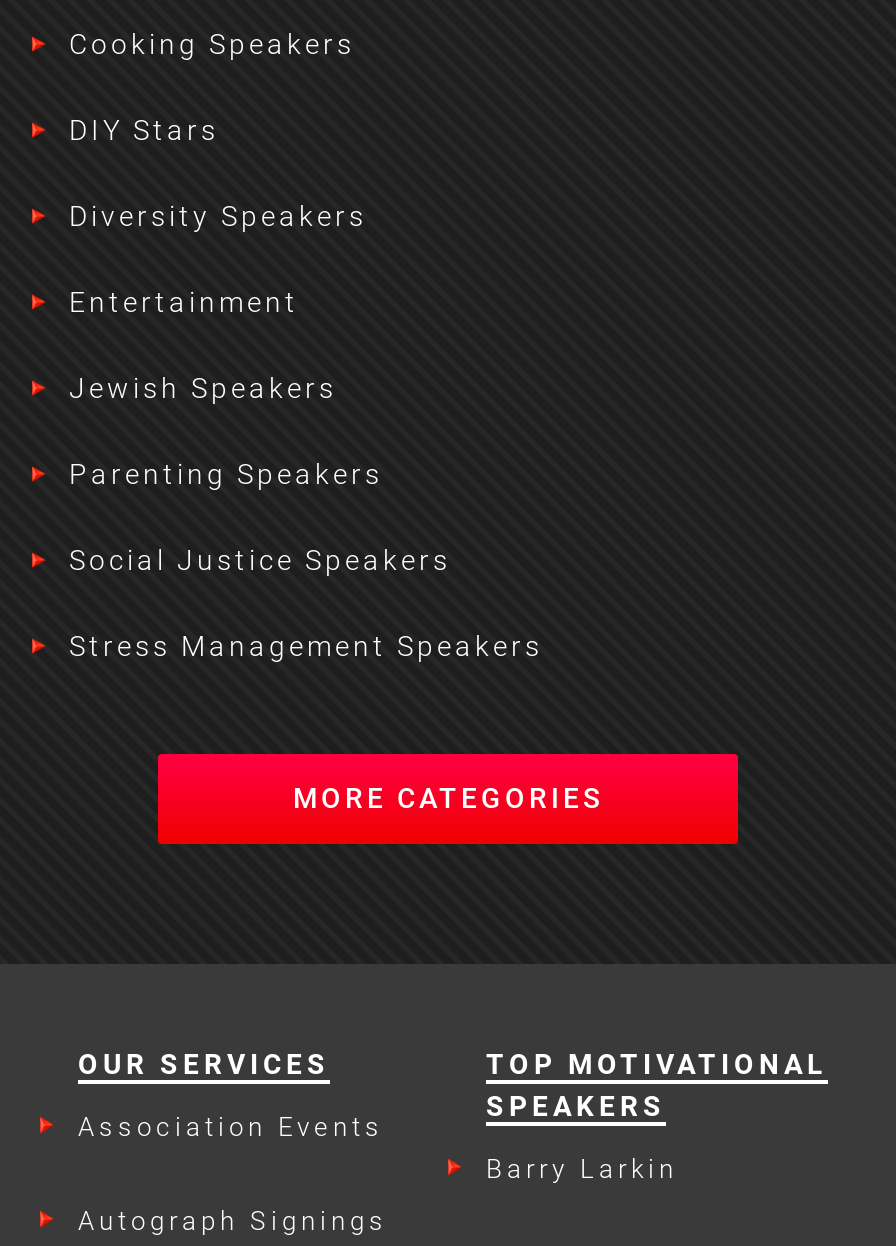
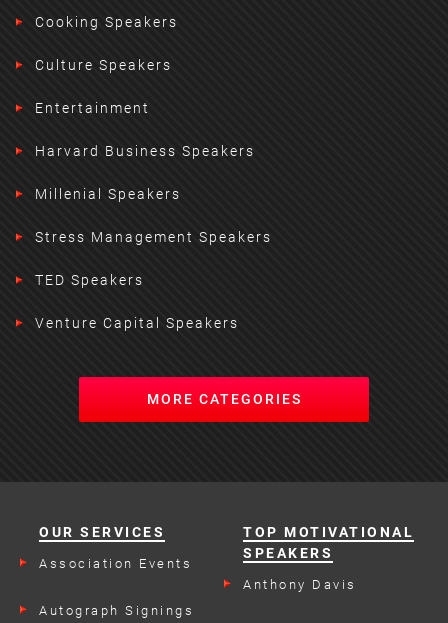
- DIY Stars
- Diversity Speakers
+ Culture Speakers

moved up: Entertainment

- Jewish Speakers
- Parenting Speakers
- Social Justice Speakers
+ Harvard Business Speakers
+ Millenial Speakers

moved up: Stress Management Speakers

+ TED Speakers
+ Venture Capital Speakers

- Barry Larkin
+ Anthony Davis
